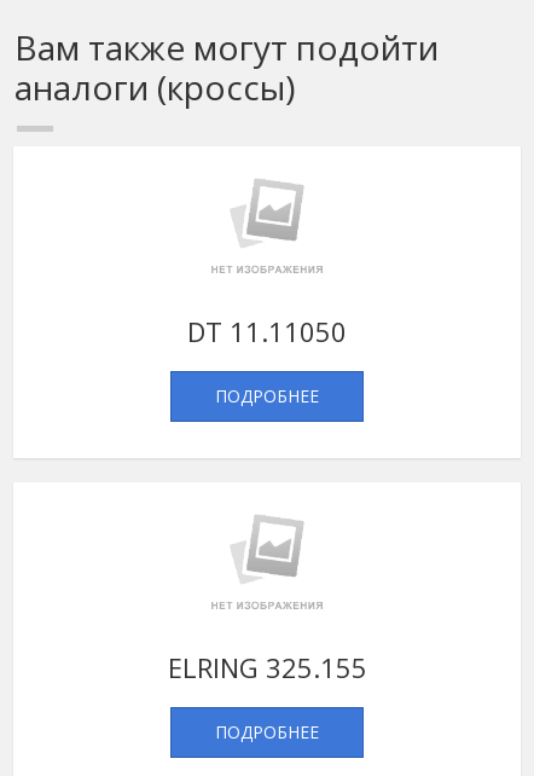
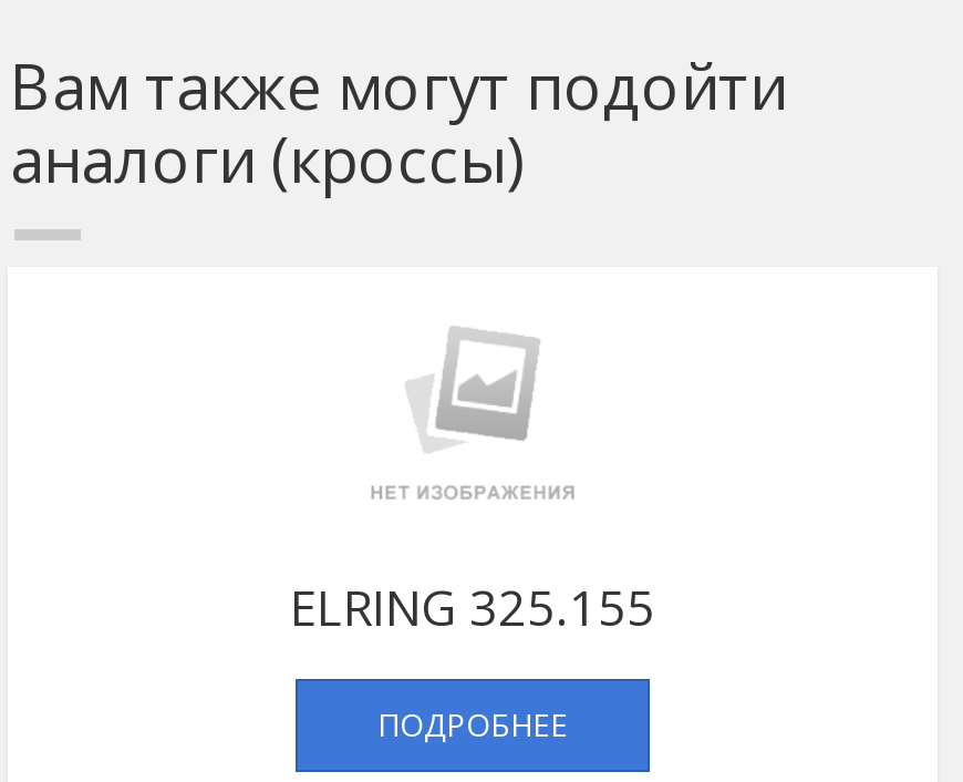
- DT 11.11050
- ПОДРОБНЕЕ
